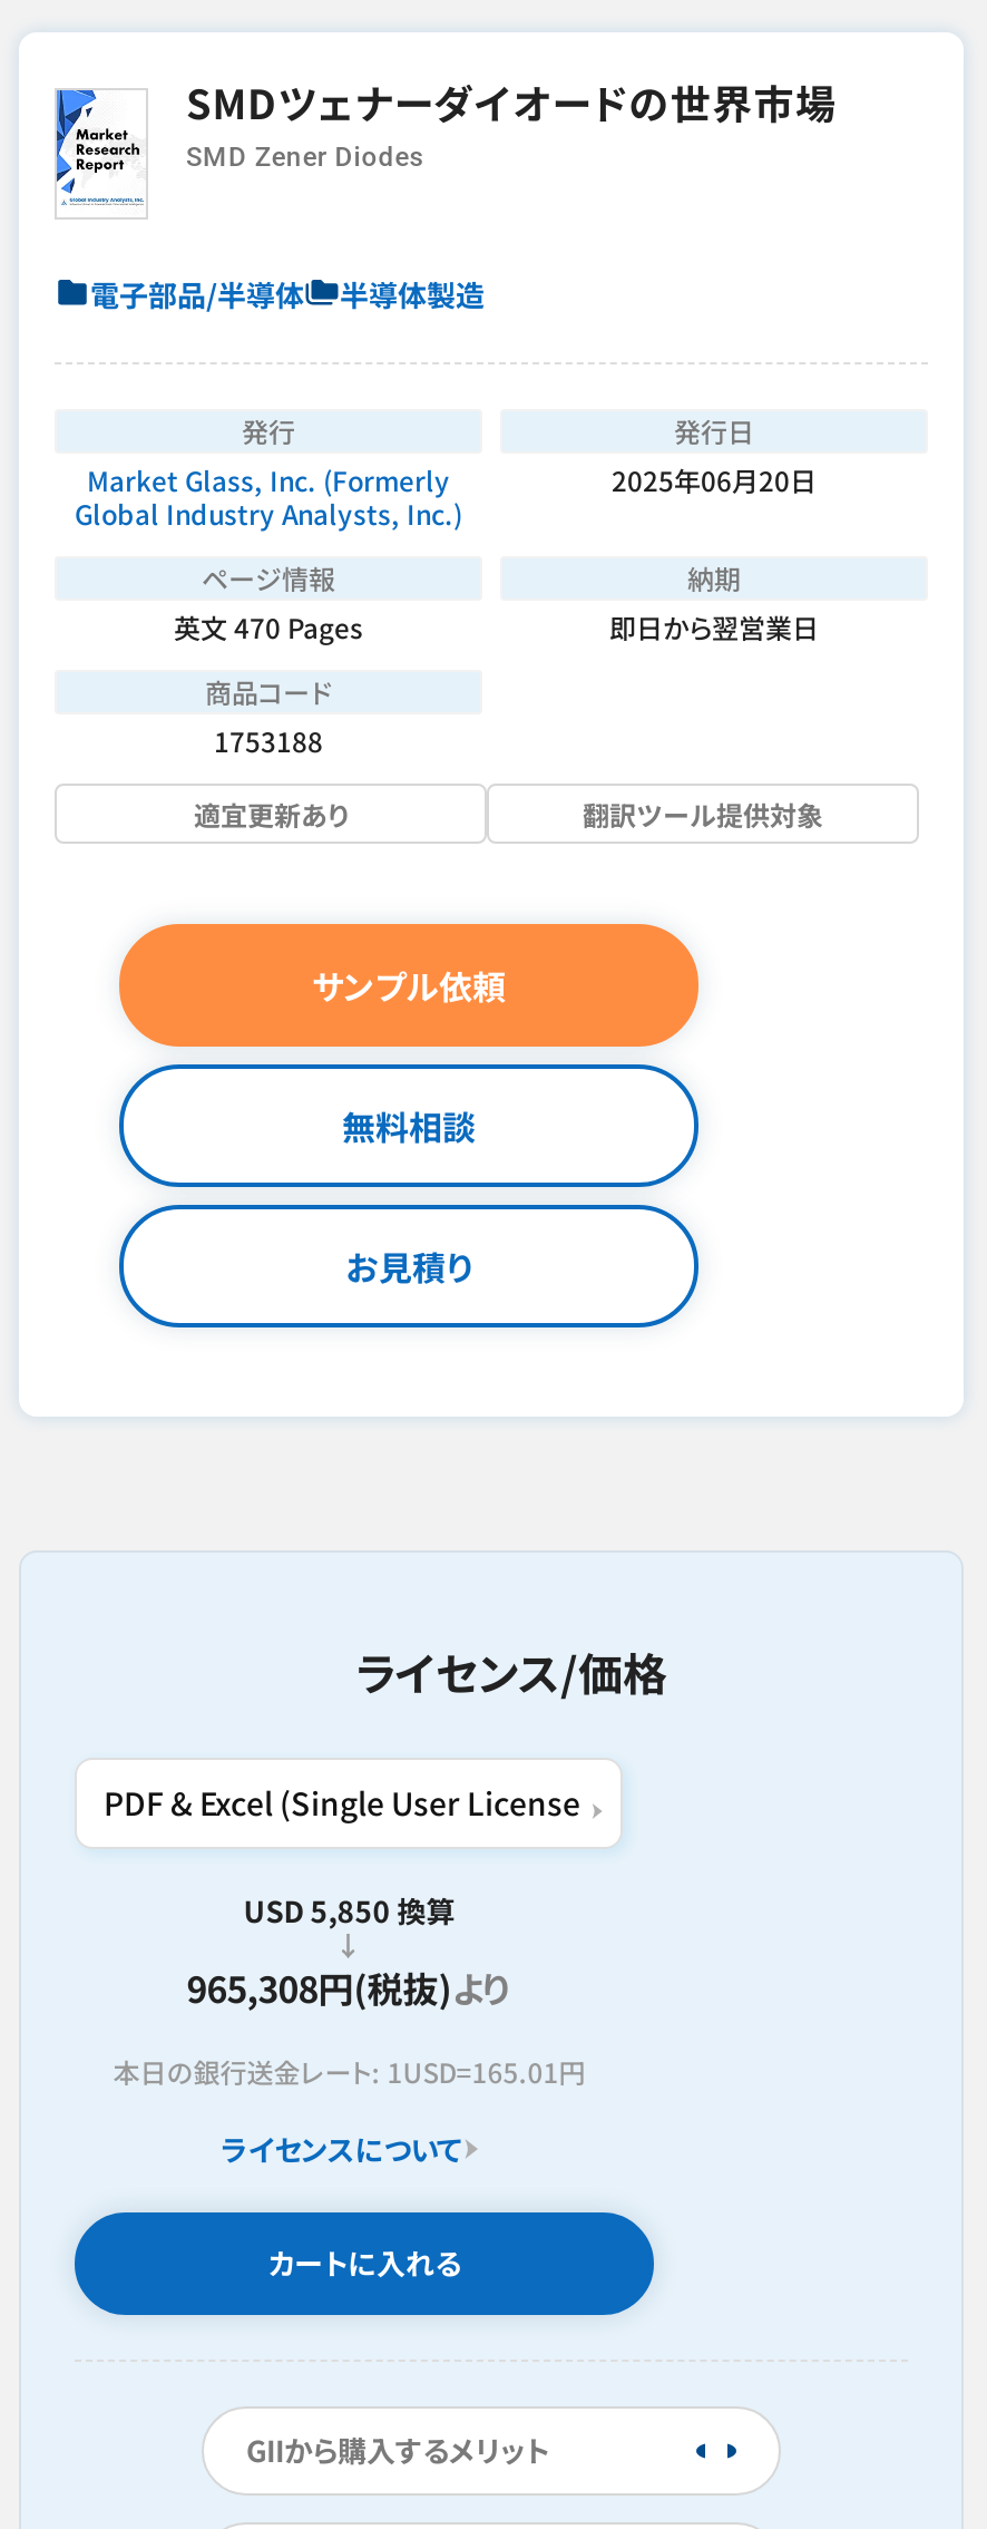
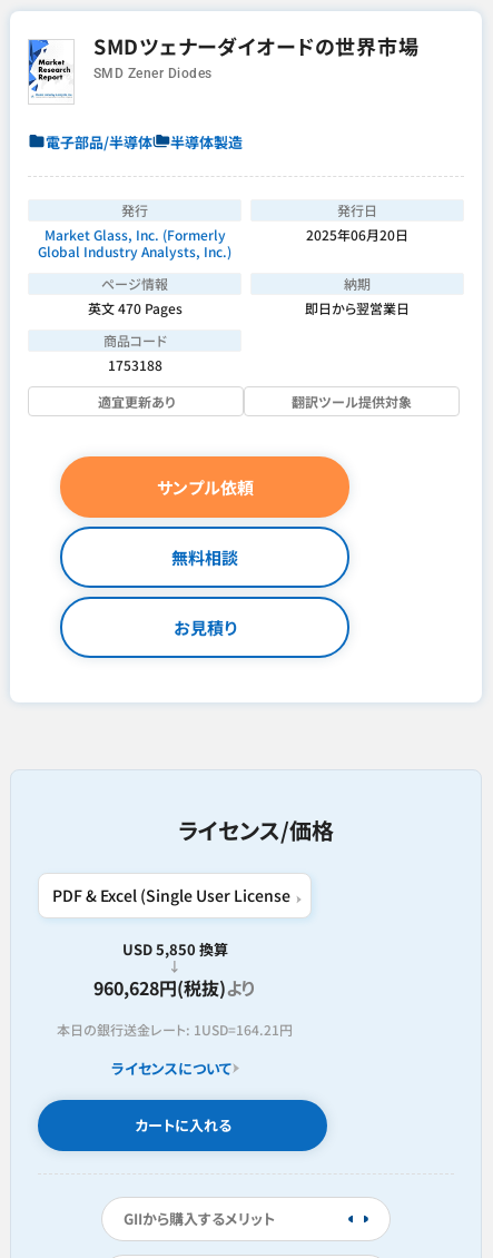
- 965,308円(税抜)より
+ 960,628円(税抜)より

- 本日の銀行送金レート: 1USD=165.01円
+ 本日の銀行送金レート: 1USD=164.21円
